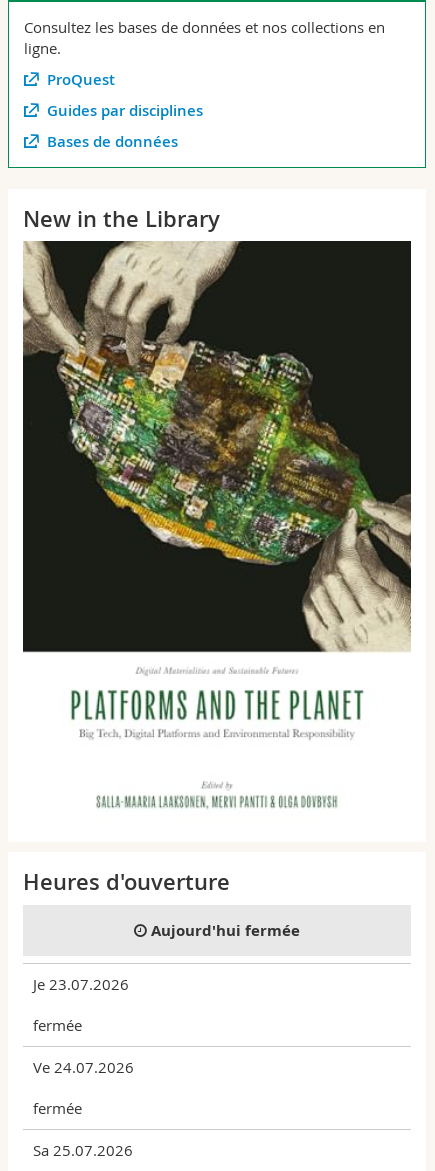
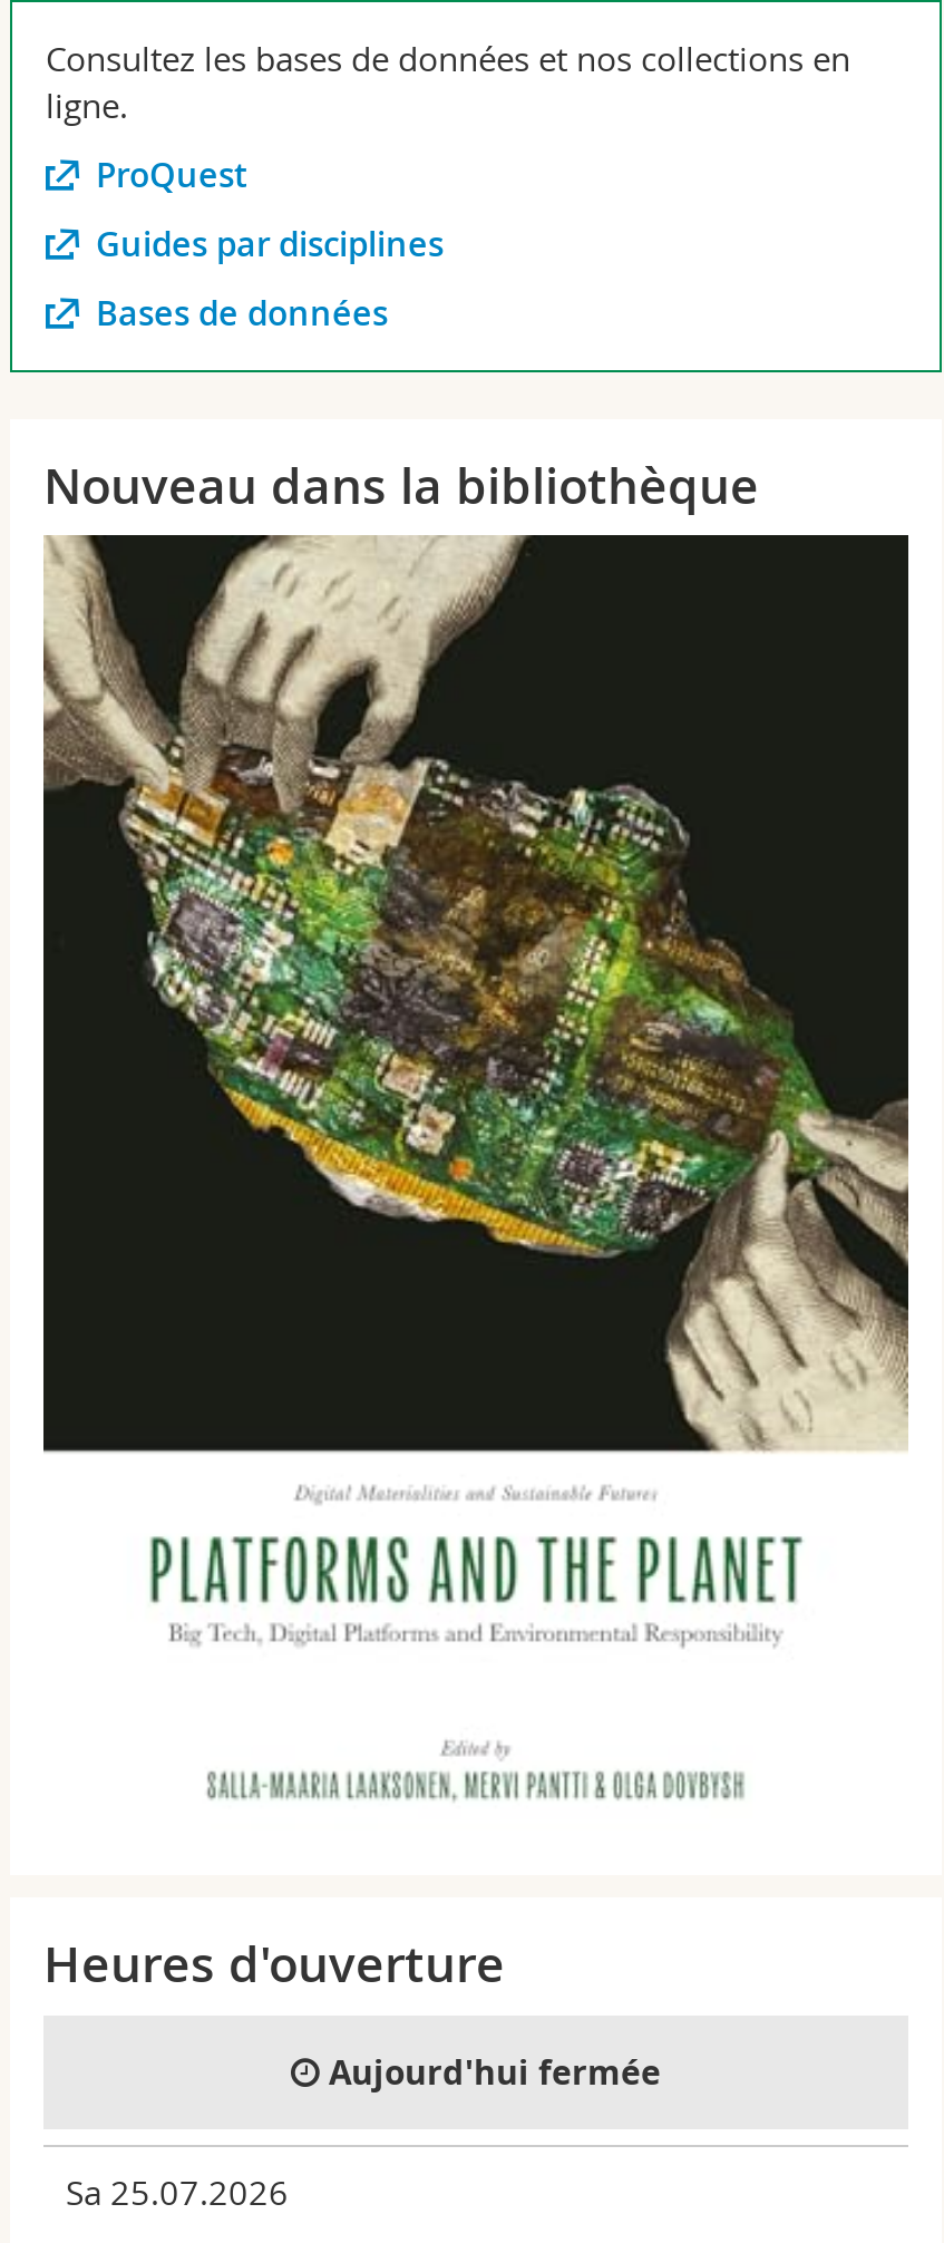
- New in the Library
+ Nouveau dans la bibliothèque

- Je 23.07.2026
- fermée
- Ve 24.07.2026
- fermée
